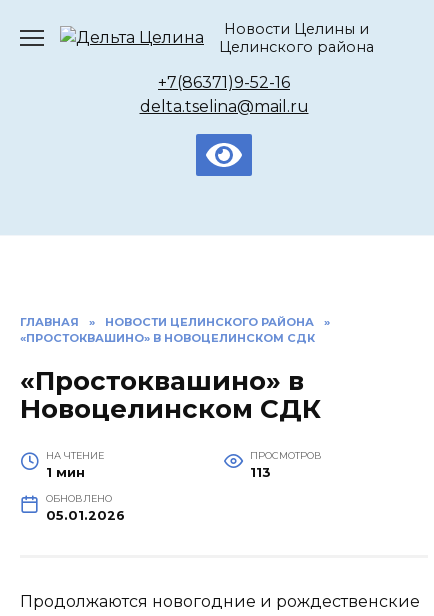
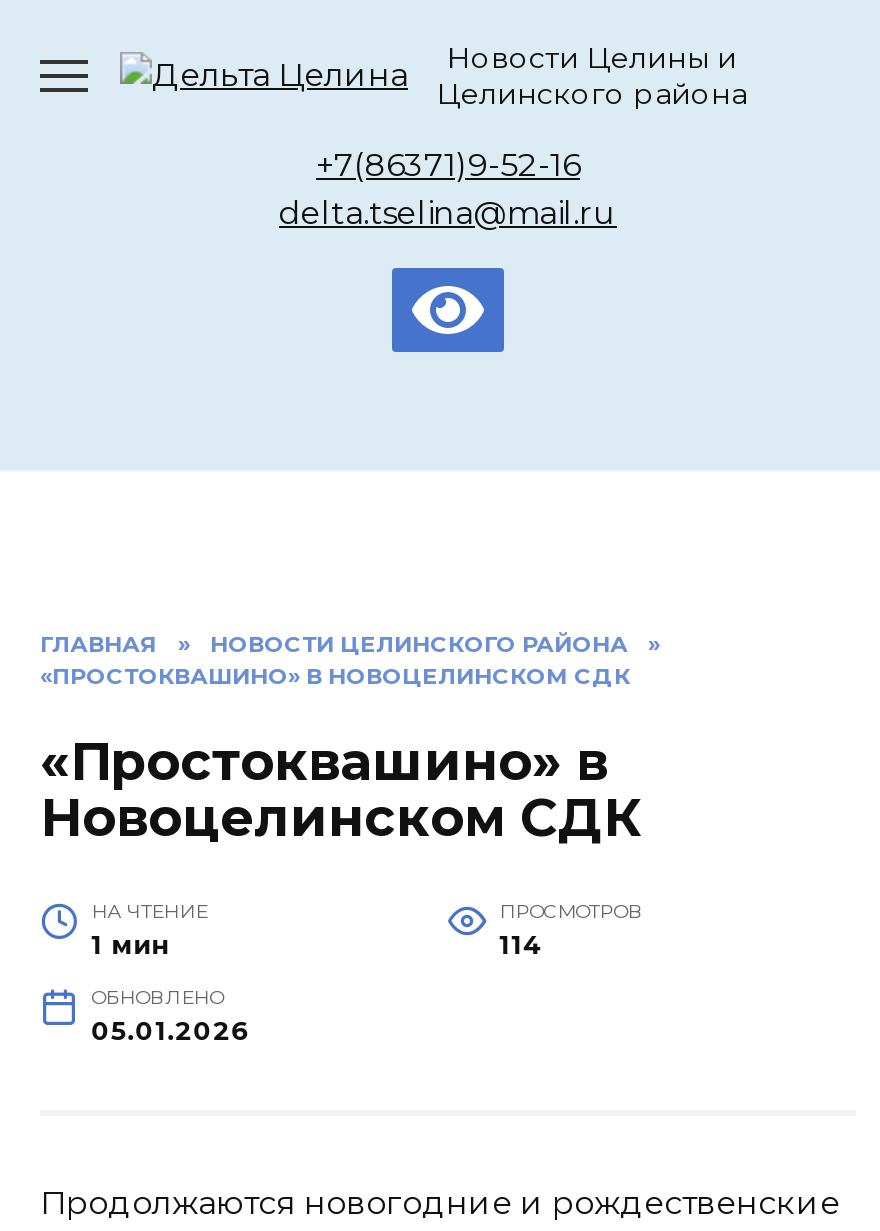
- 113
+ 114
